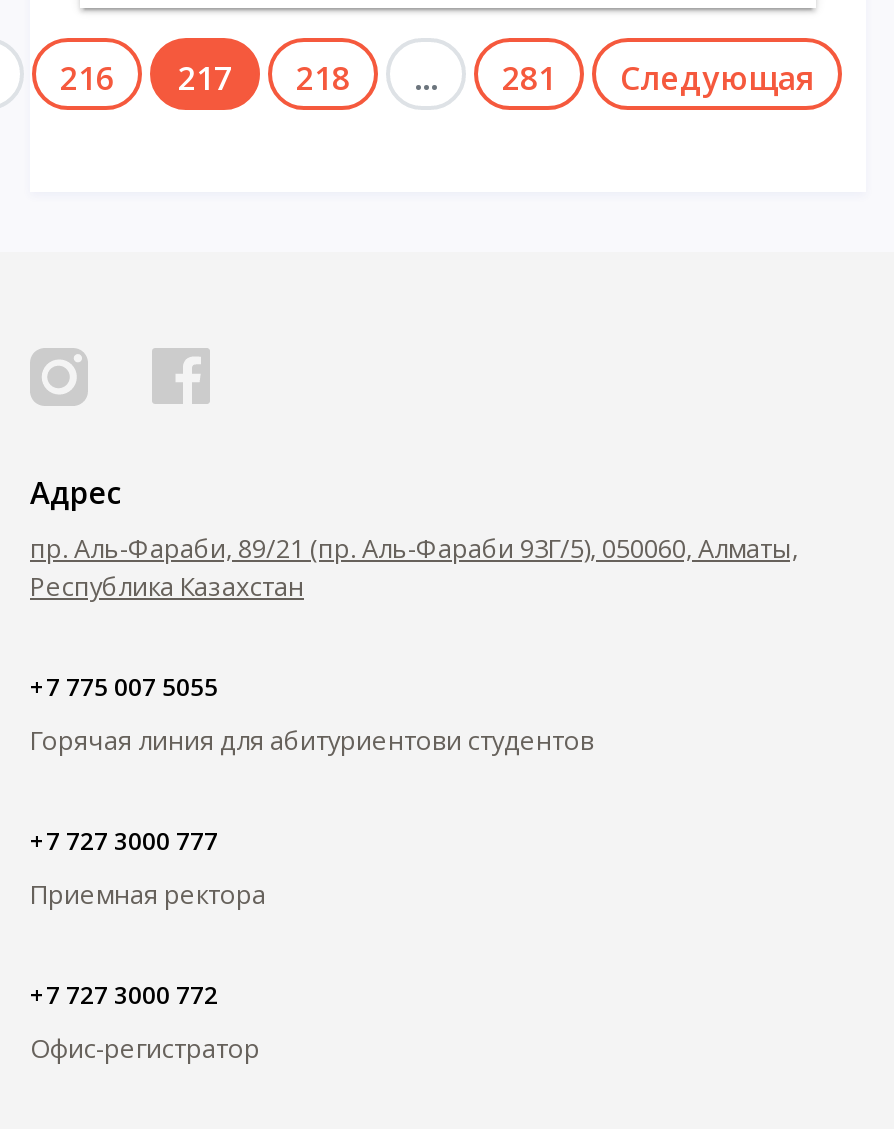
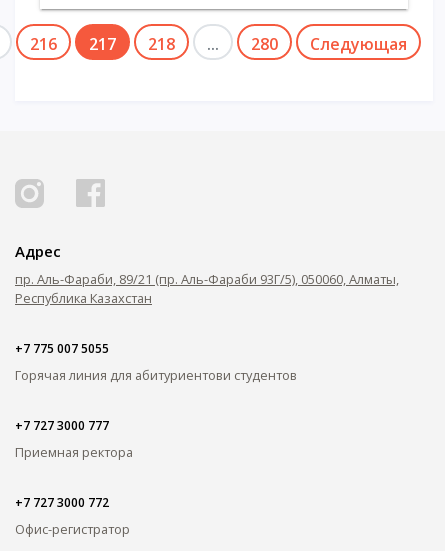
- 281
+ 280
